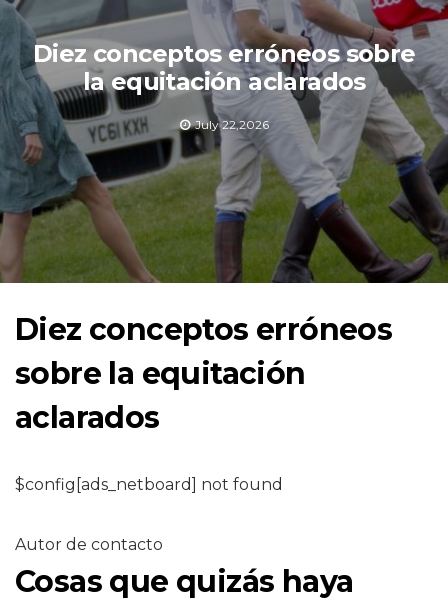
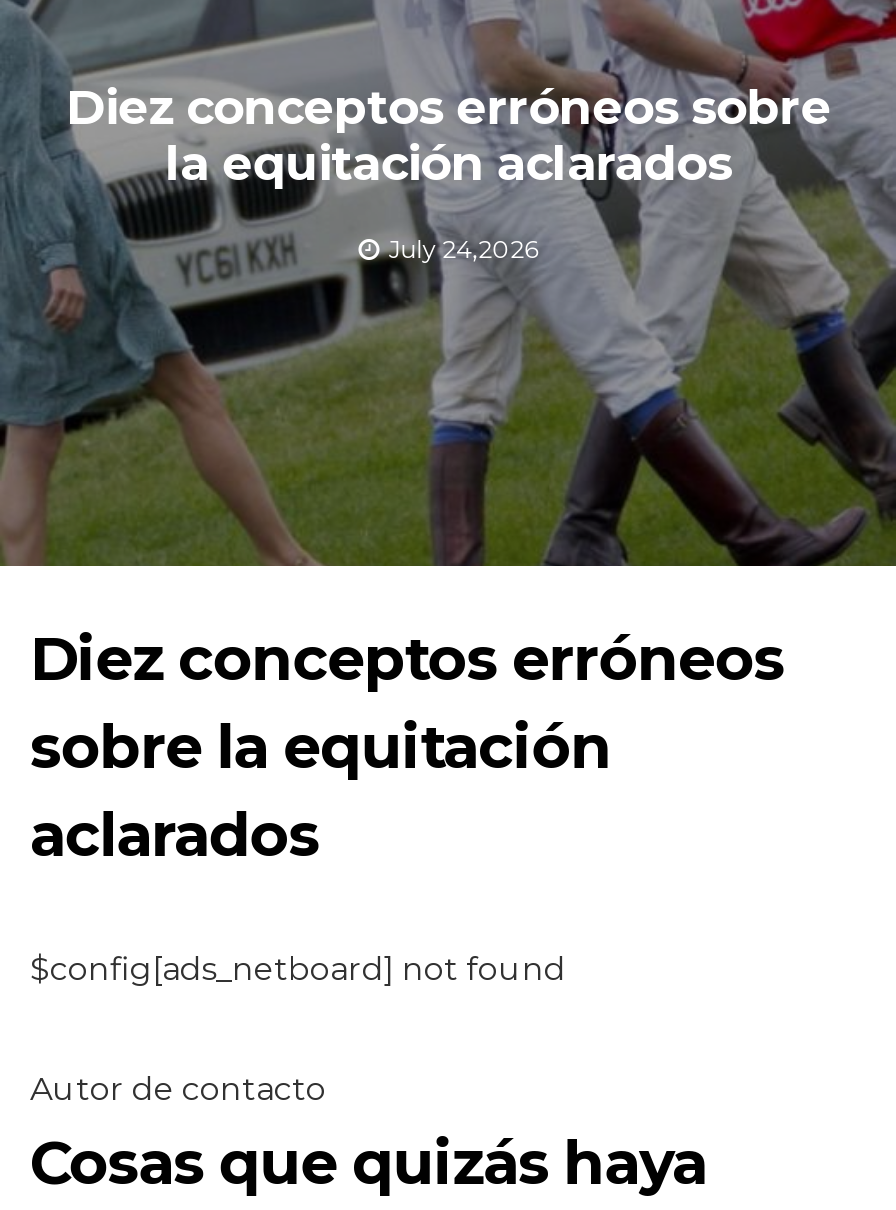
- July 22,2026
+ July 24,2026
